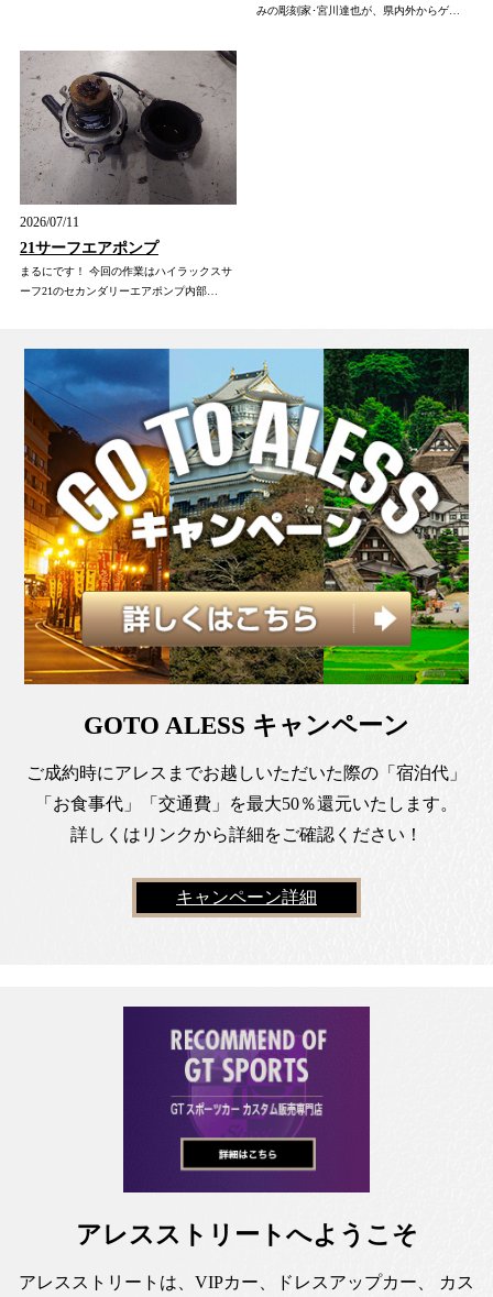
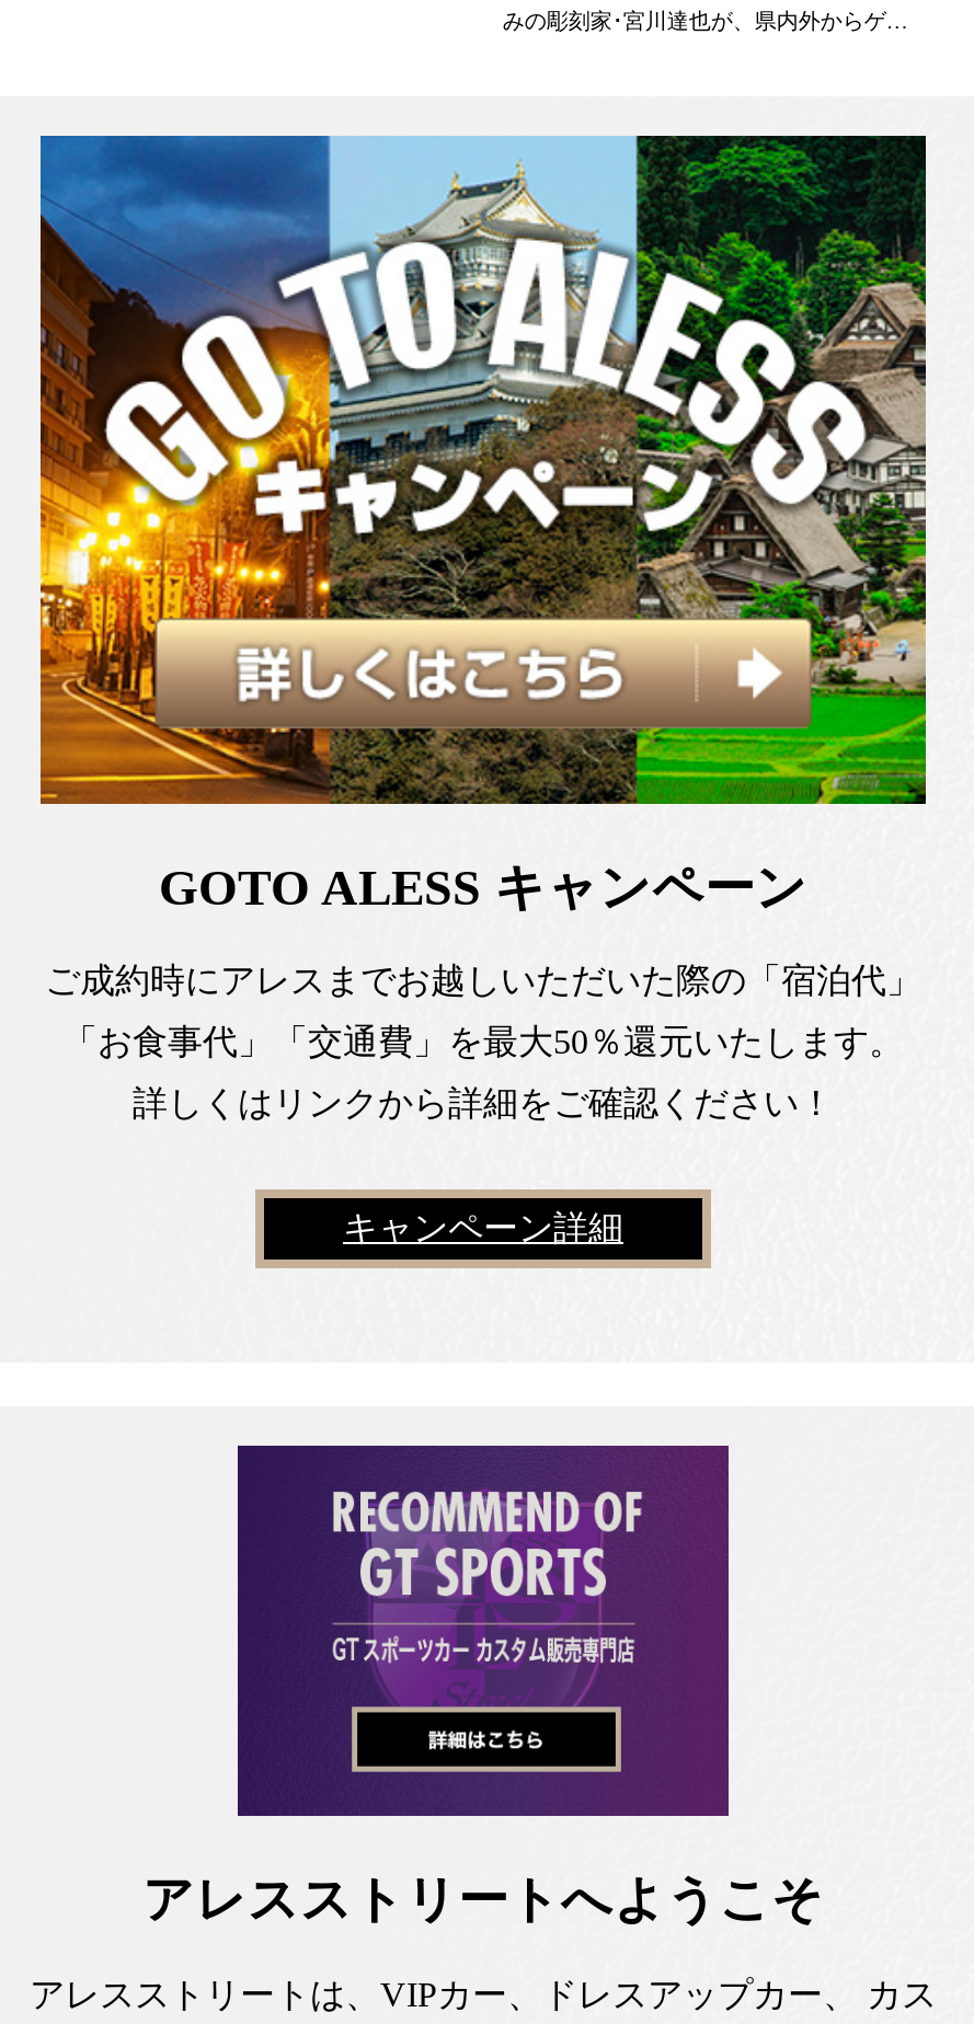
- [image]
- 2026/07/11
- 21サーフエアポンプ
- まるにです！ 今回の作業はハイラックスサ
- ーフ21のセカンダリーエアポンプ内部…
